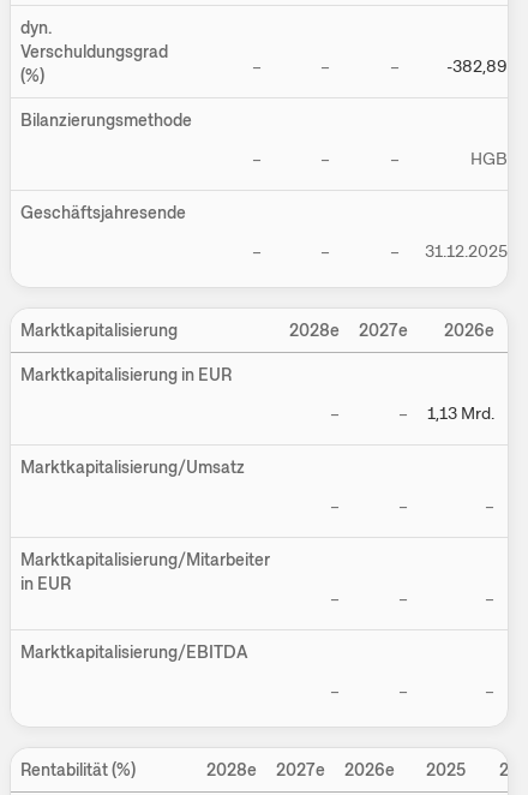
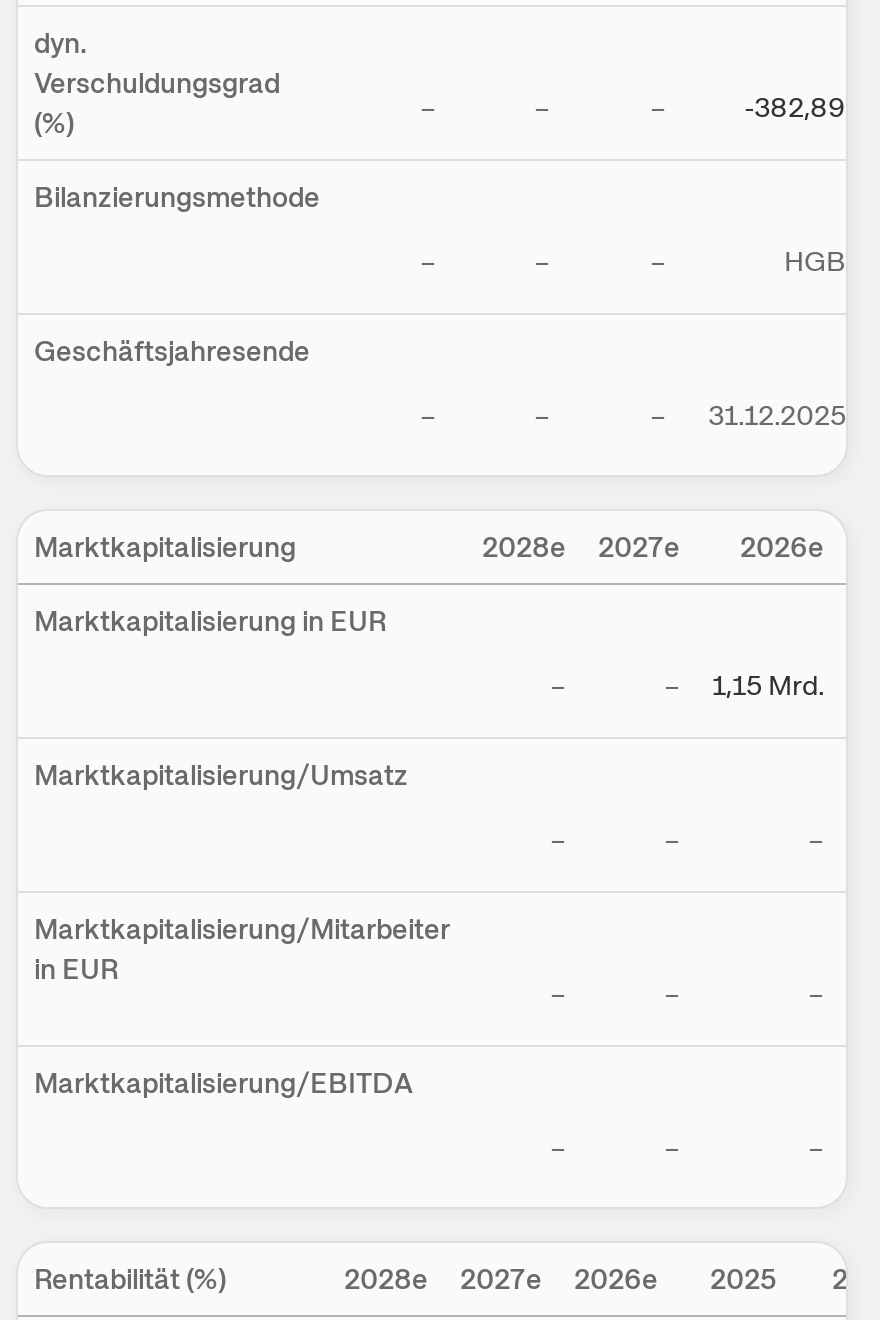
- 1,13 Mrd.
+ 1,15 Mrd.
